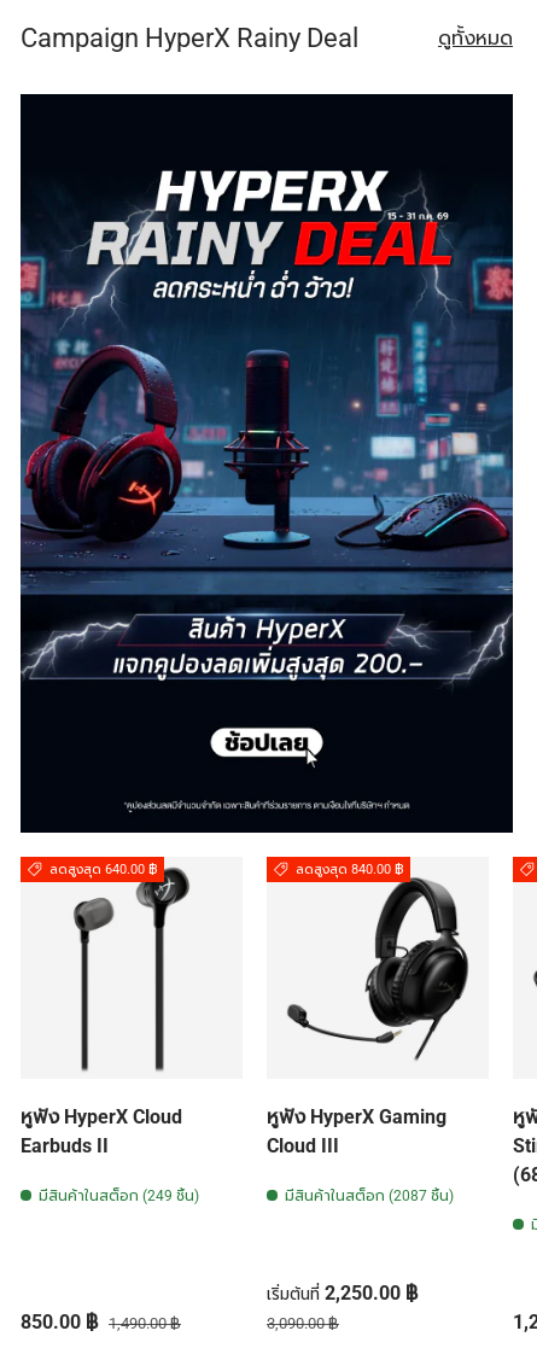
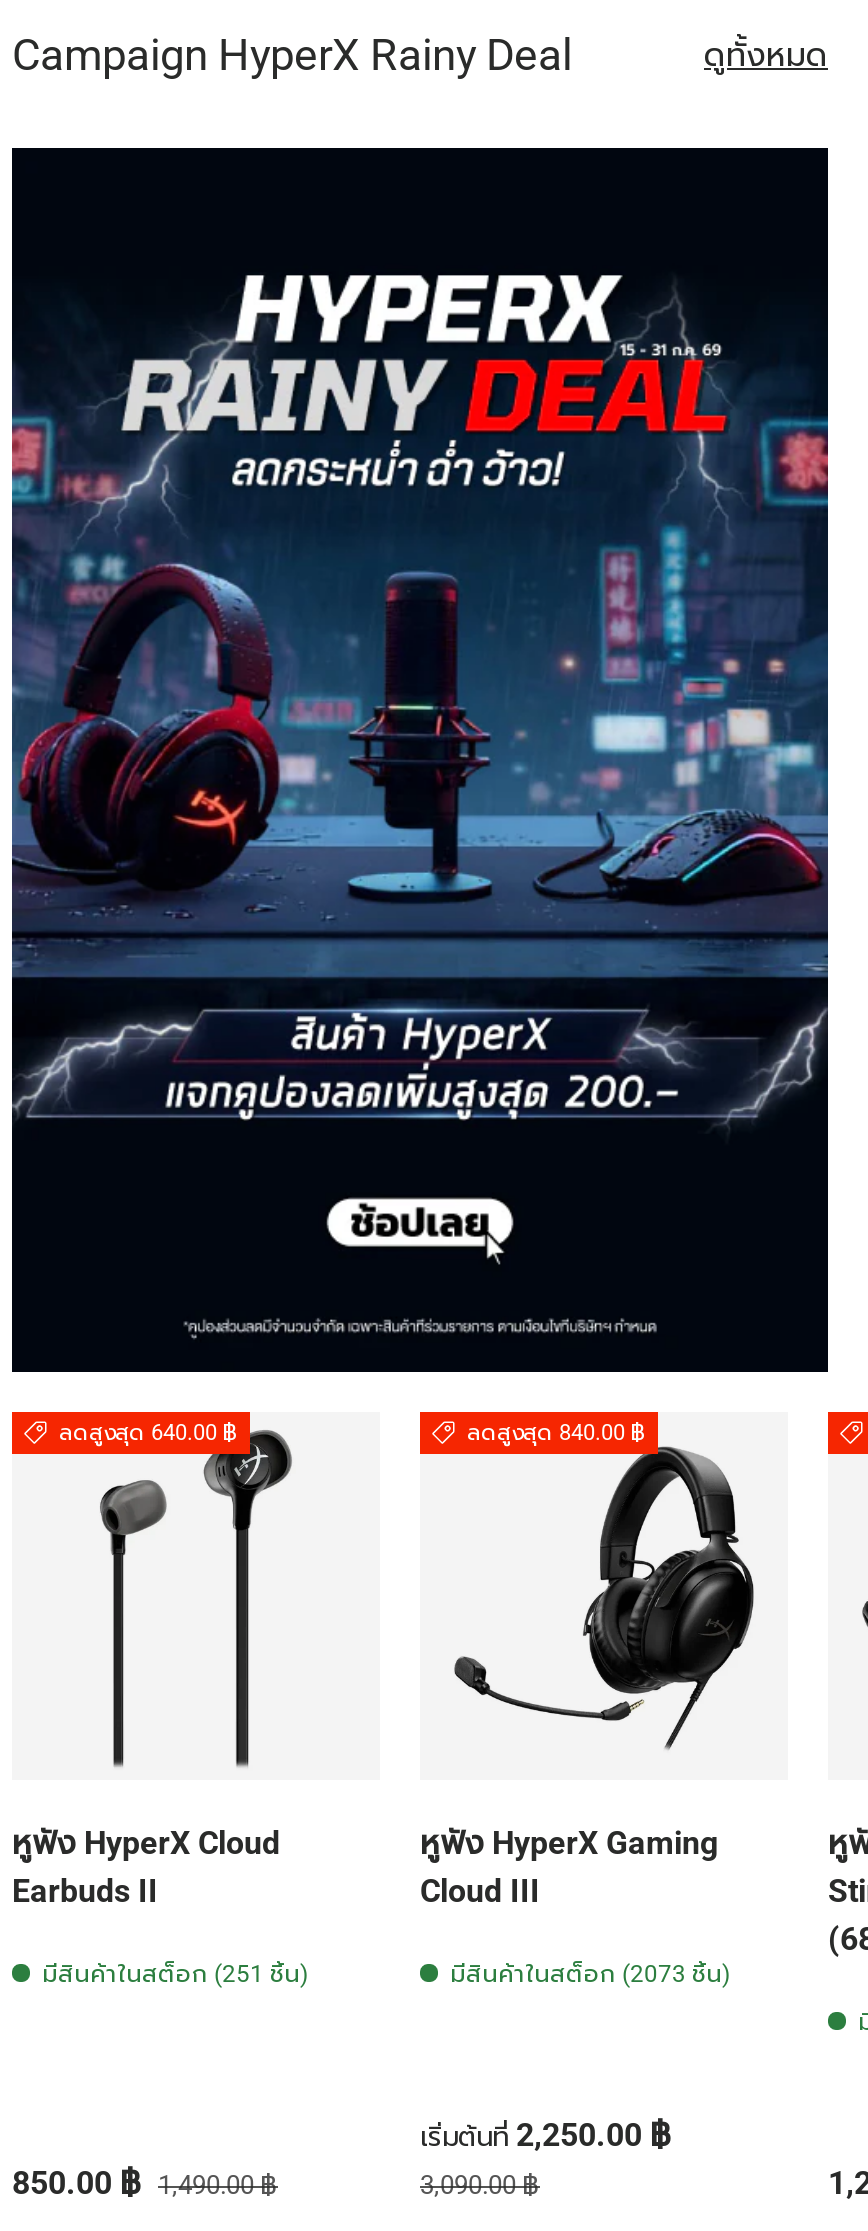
- มีสินค้าในสต็อก (249 ชิ้น)
+ มีสินค้าในสต็อก (251 ชิ้น)

- มีสินค้าในสต็อก (2087 ชิ้น)
+ มีสินค้าในสต็อก (2073 ชิ้น)
